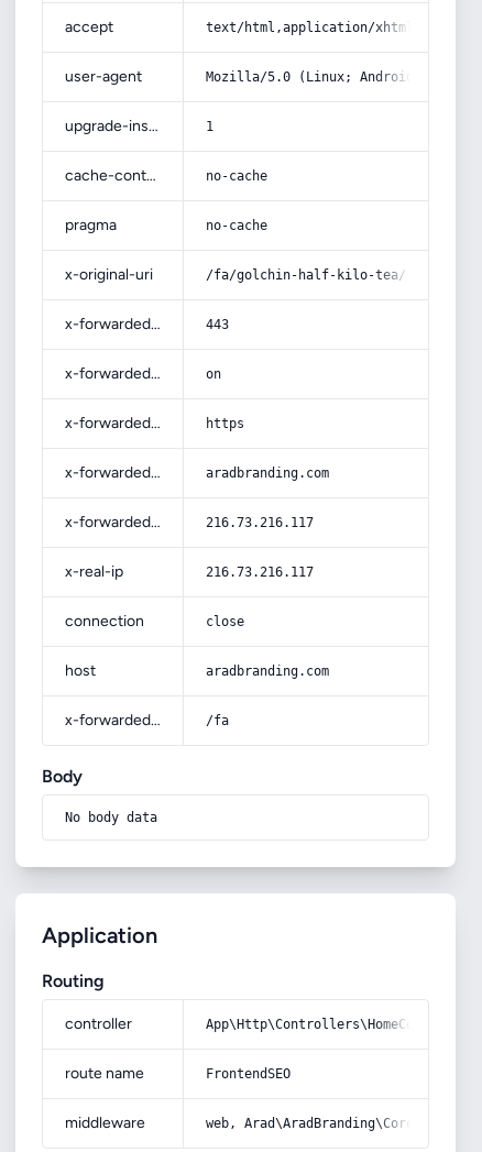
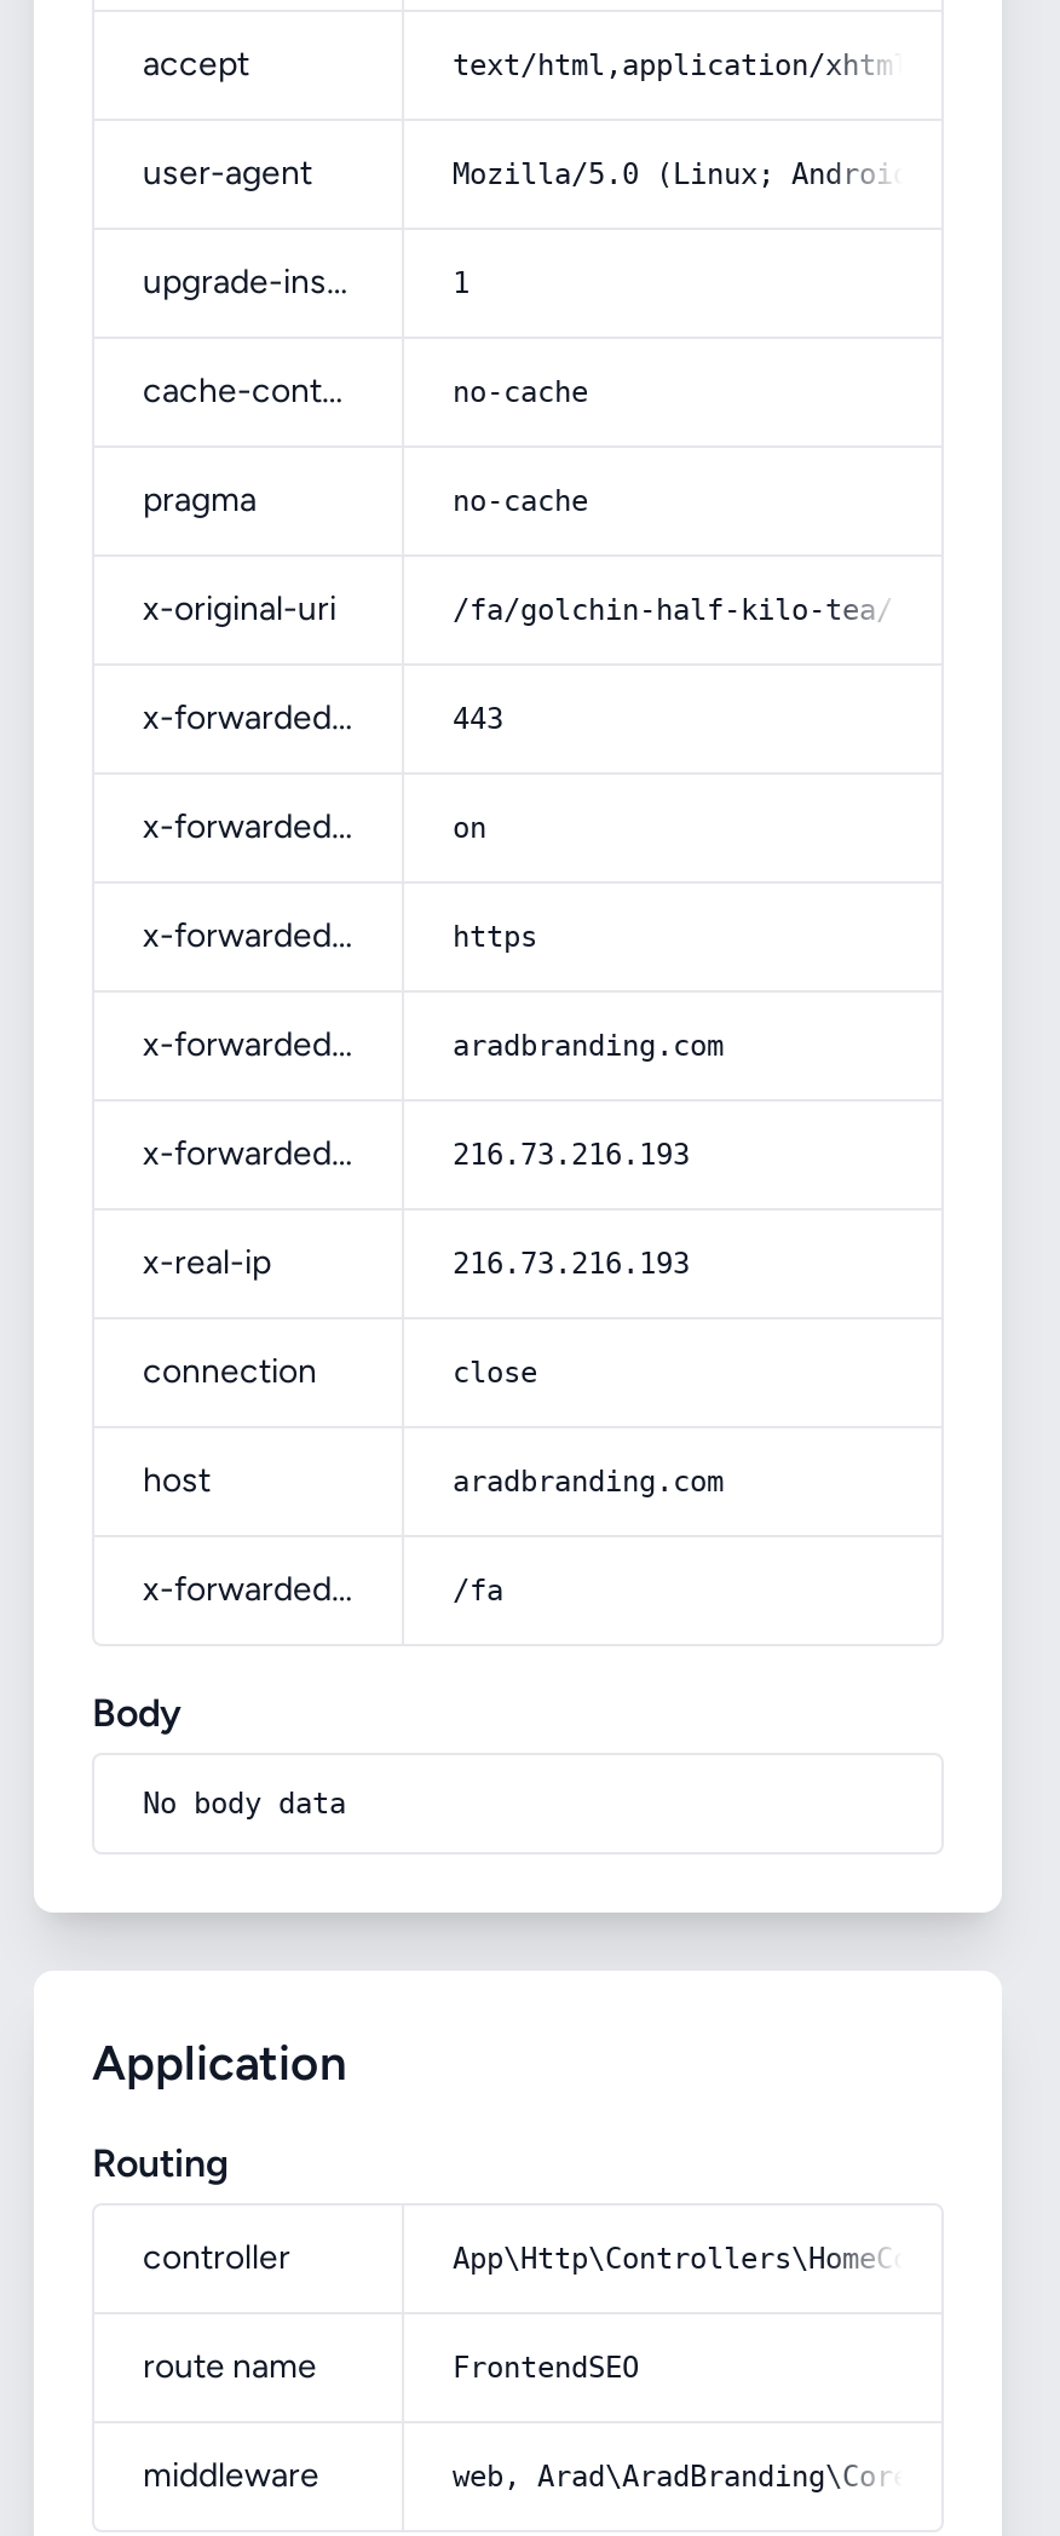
- 216.73.216.117
+ 216.73.216.193

- 216.73.216.117
+ 216.73.216.193
